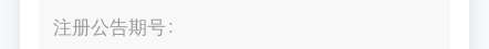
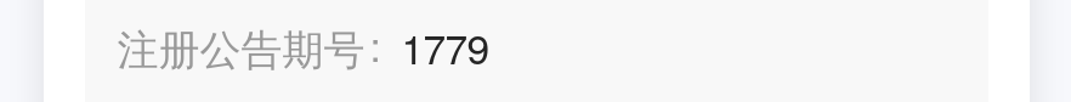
+ 1779
